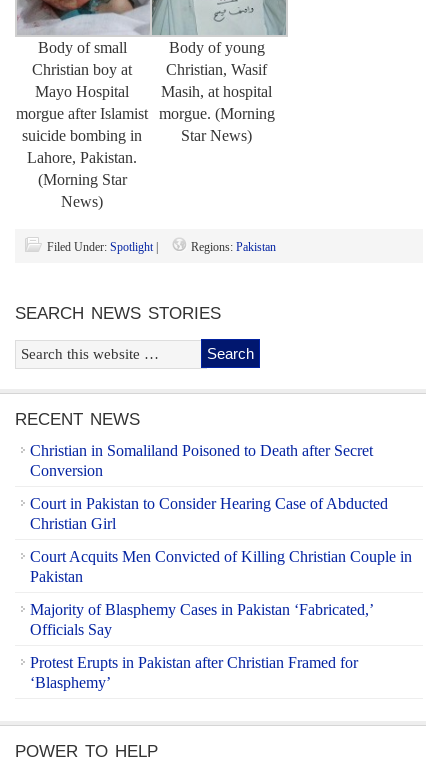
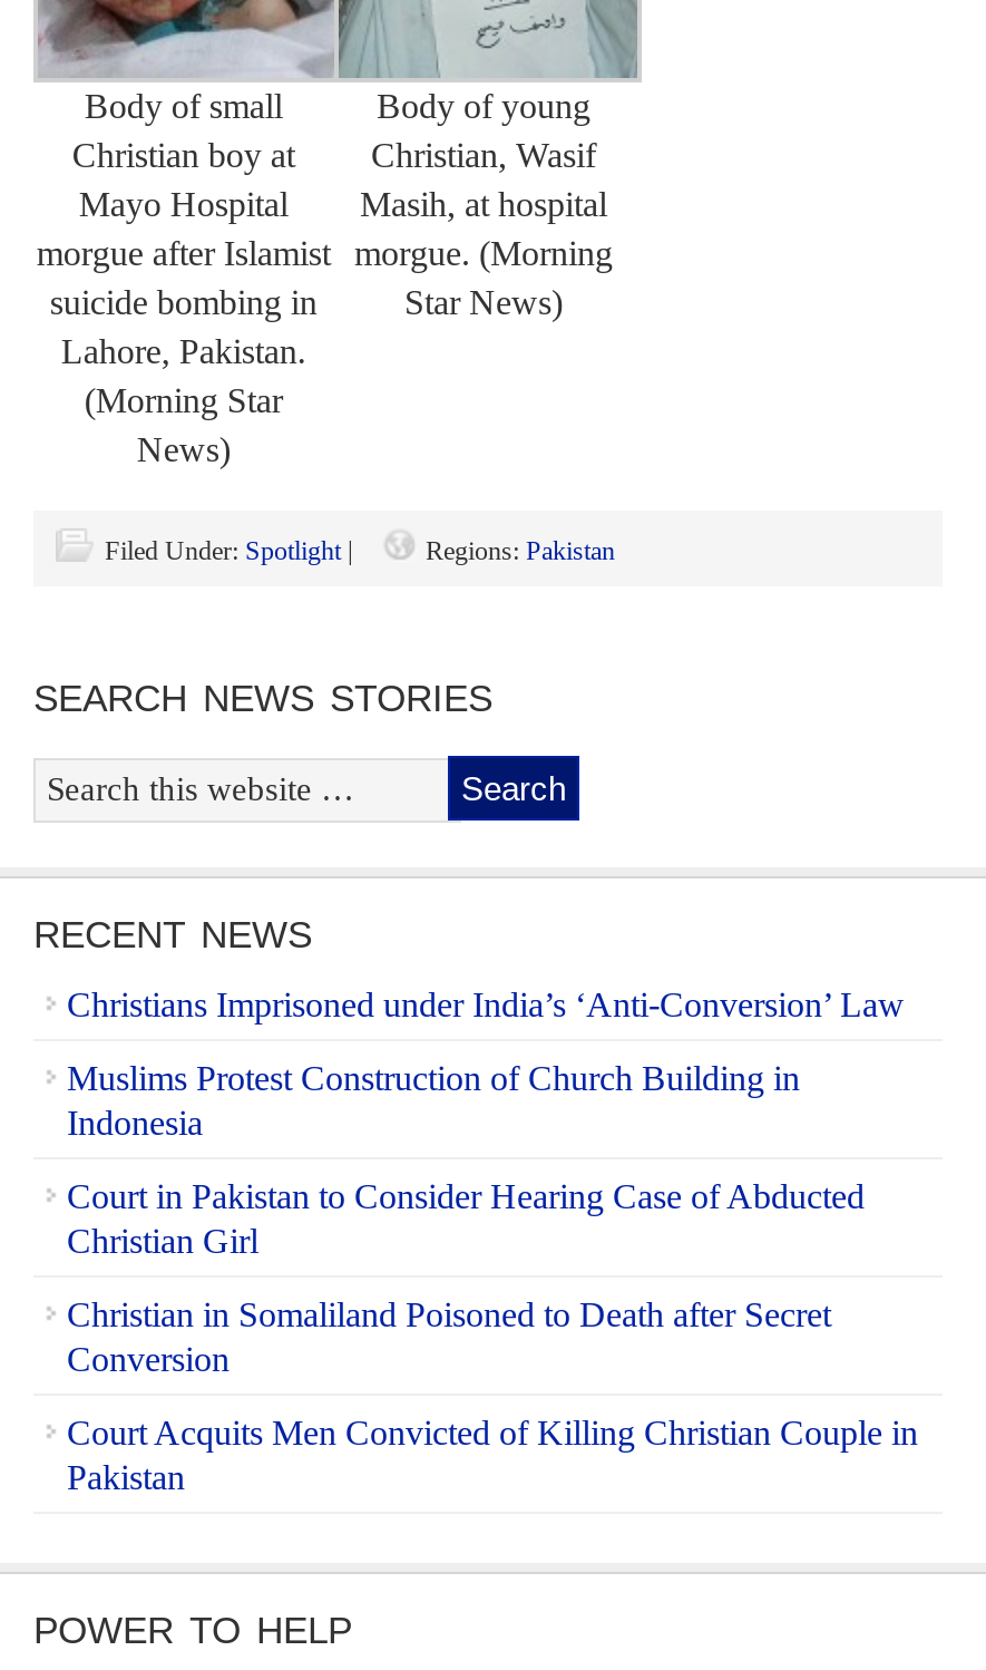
+ Christians Imprisoned under India’s ‘Anti-Conversion’ Law
+ Muslims Protest Construction of Church Building in
+ Indonesia

moved down: Christian in Somaliland Poisoned to Death after Secret | Conversion

moved up: Court in Pakistan to Consider Hearing Case of Abducted | Christian Girl

moved down: Court Acquits Men Convicted of Killing Christian Couple in | Pakistan

- Majority of Blasphemy Cases in Pakistan ‘Fabricated,’
- Officials Say
- Protest Erupts in Pakistan after Christian Framed for
- ‘Blasphemy’
